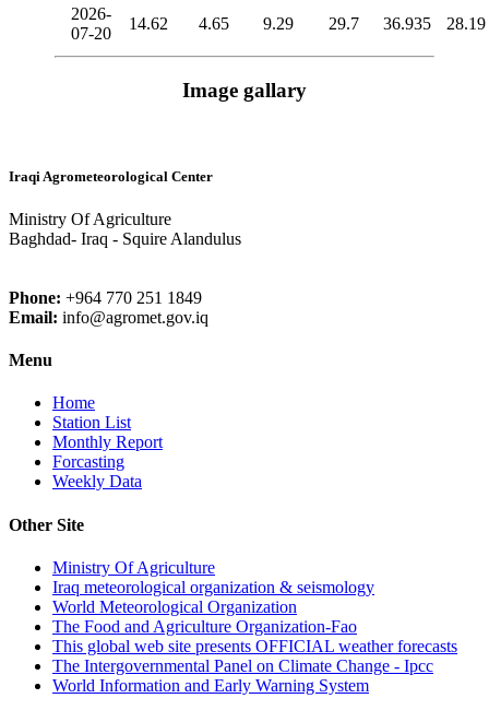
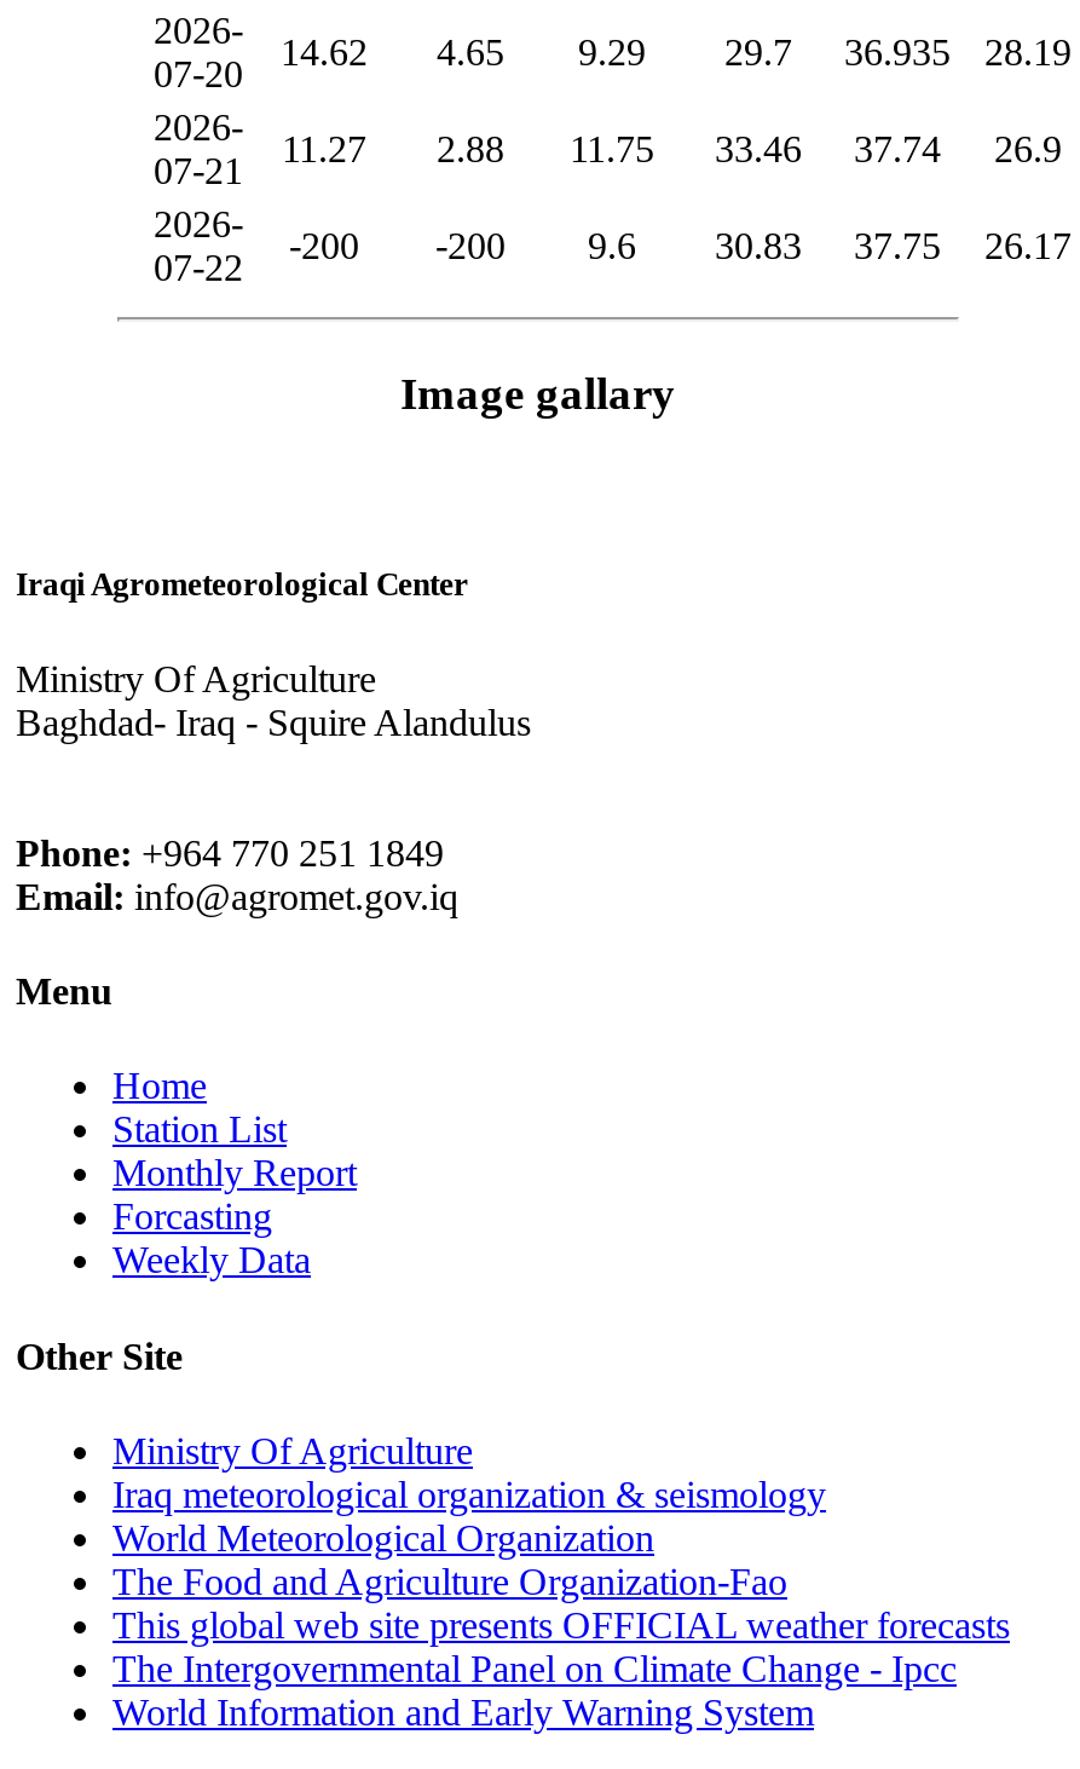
+ 2026-
+ 07-21

+ 11.27
+ 2.88
+ 11.75
+ 33.46
+ 37.74
+ 26.9
+ 2026-
+ 07-22

+ -200
+ -200
+ 9.6
+ 30.83
+ 37.75
+ 26.17
